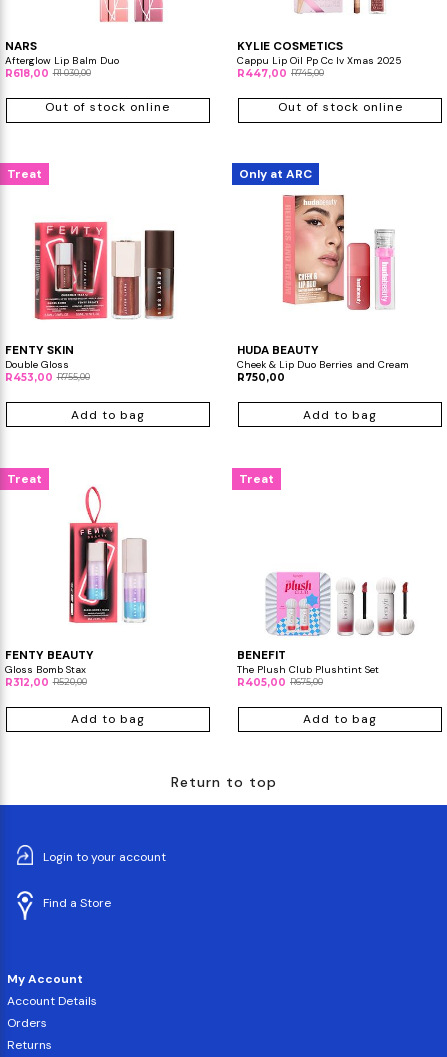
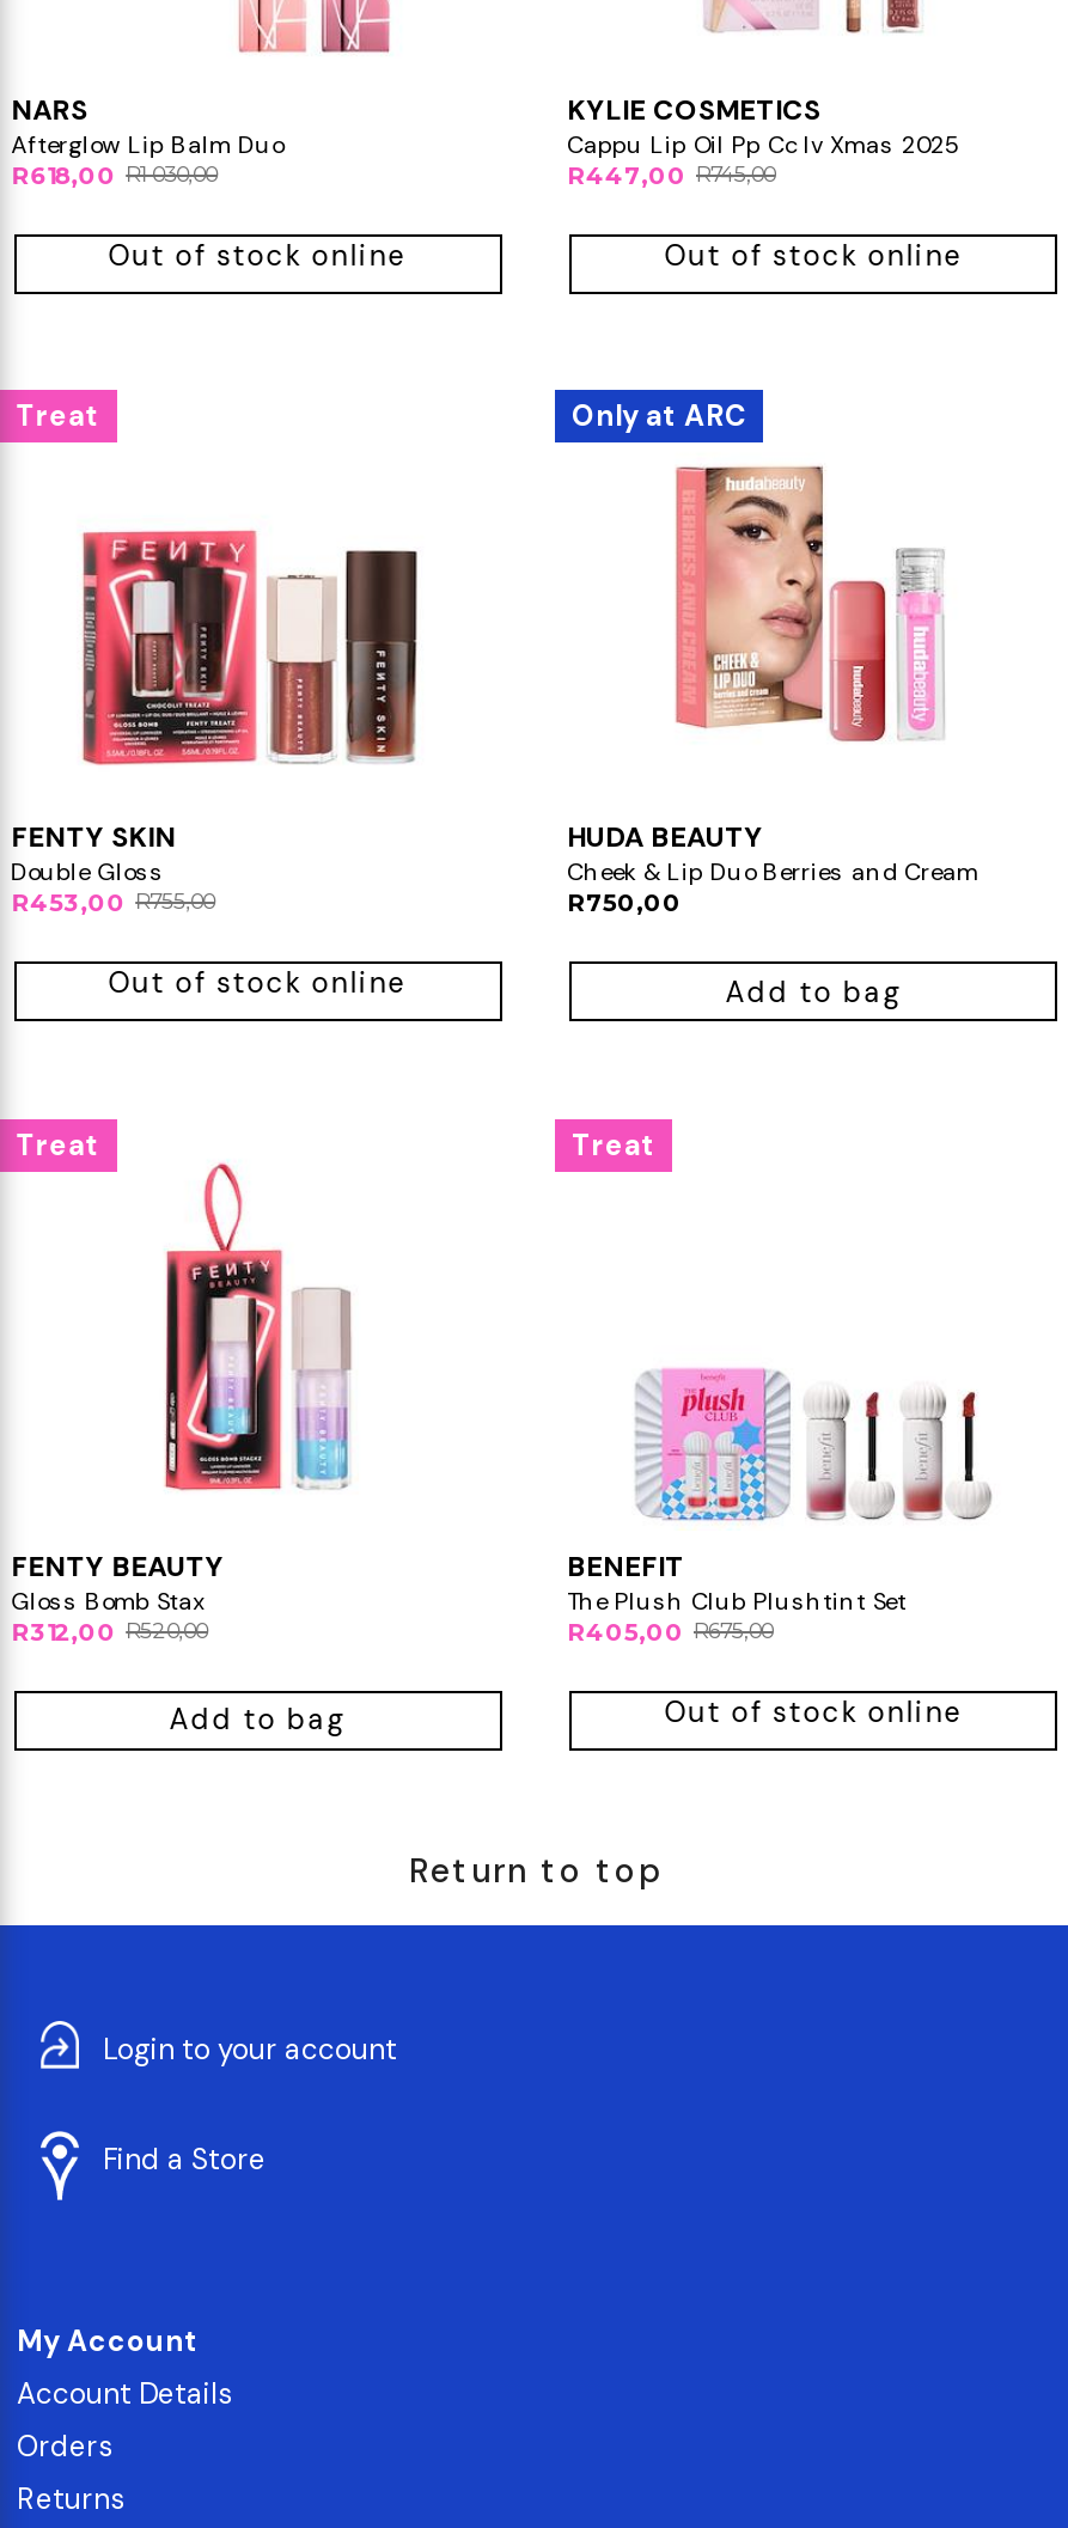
- Add to bag
+ Out of stock online

- Add to bag
+ Out of stock online
